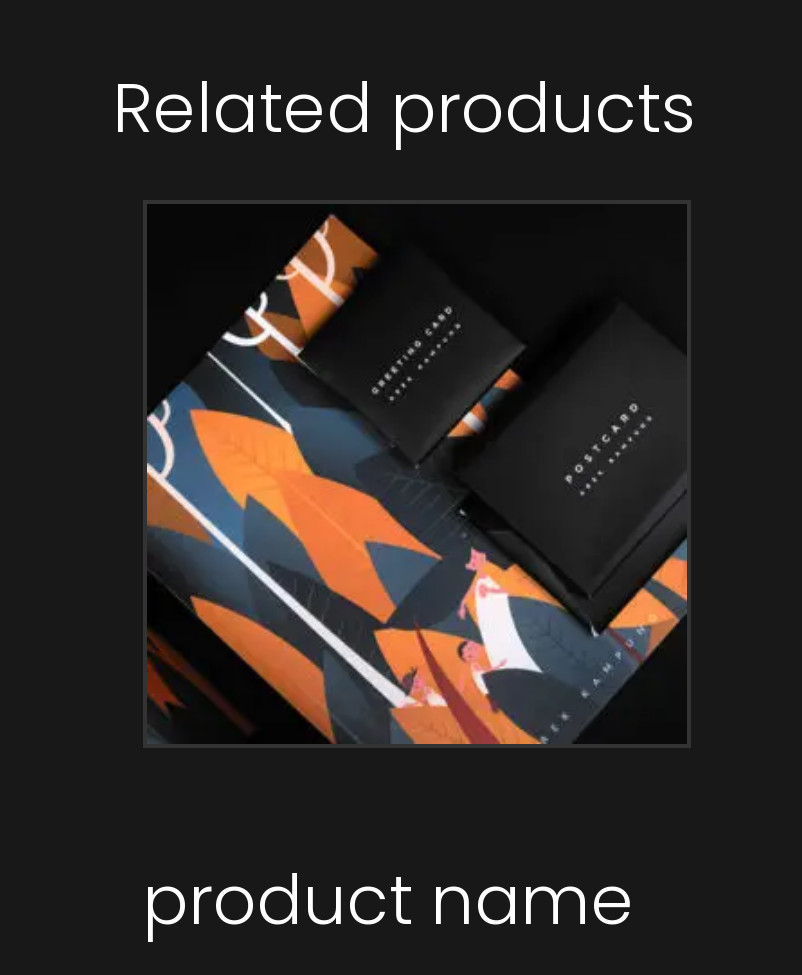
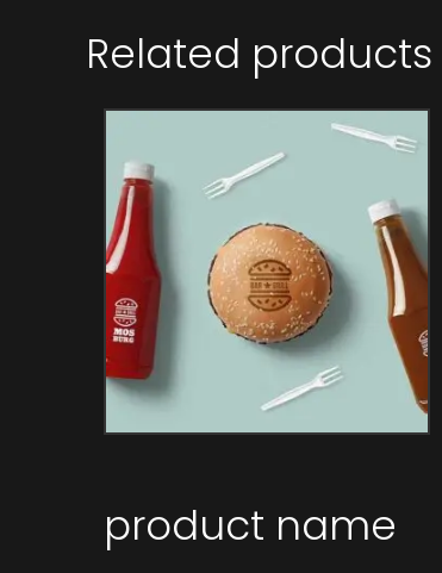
- [image]
+ [image]
